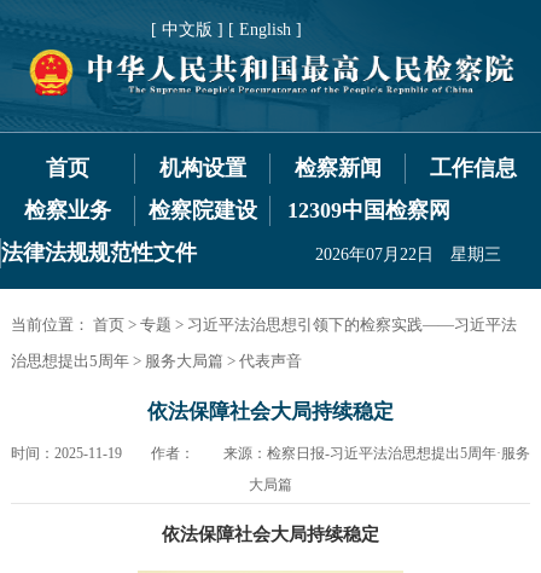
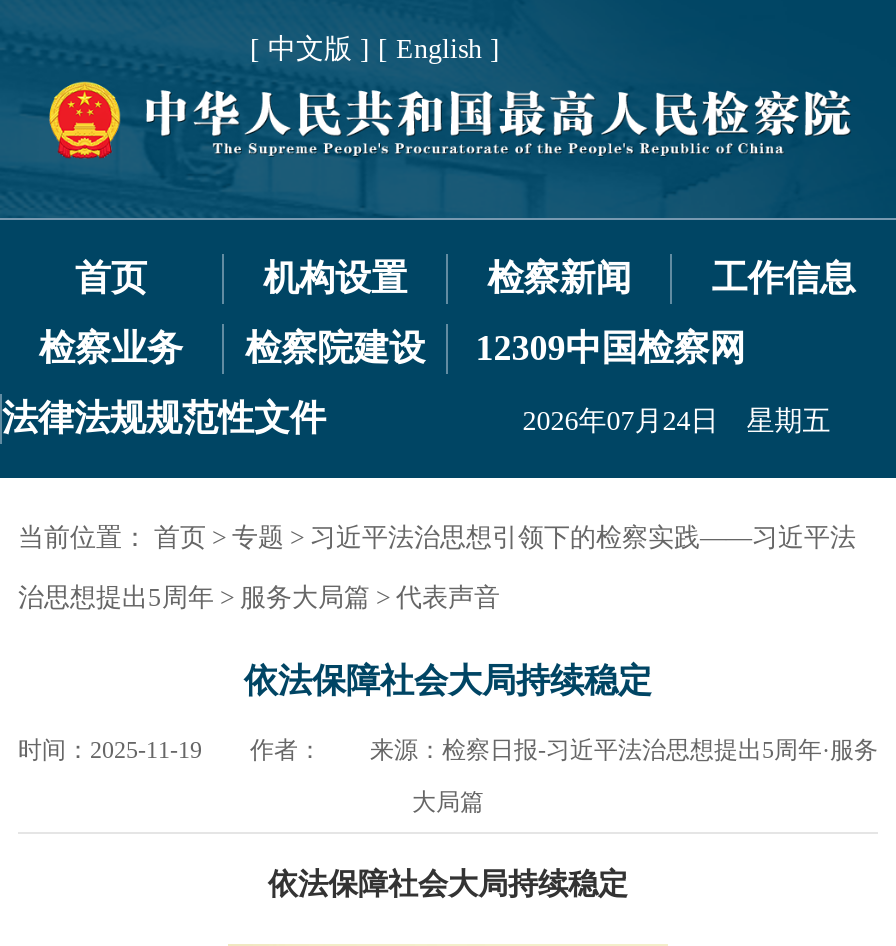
- 2026年07月22日 星期三
+ 2026年07月24日 星期五
